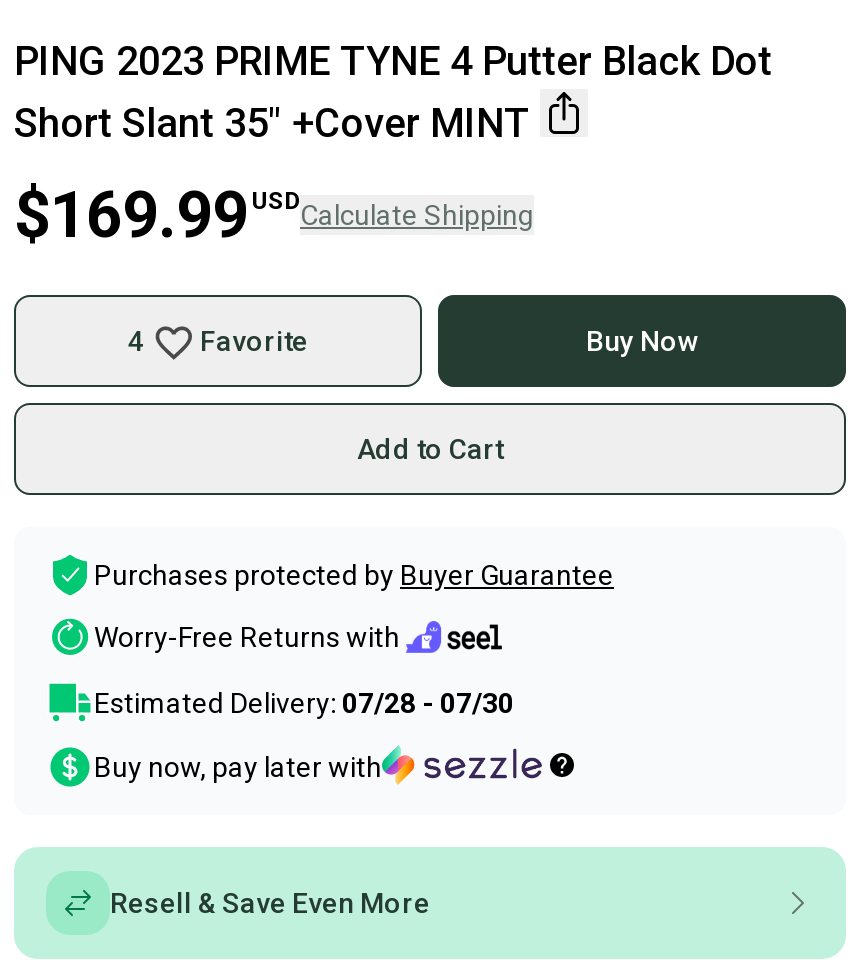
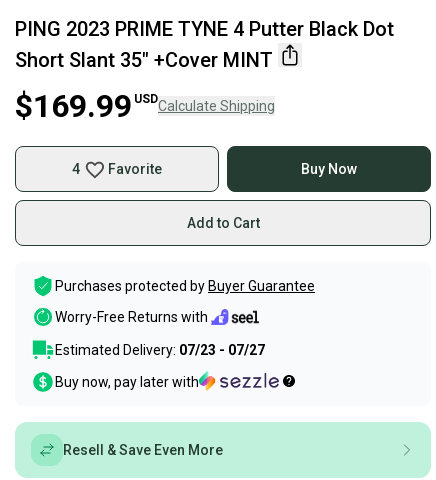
- Estimated Delivery: 07/28 - 07/30
+ Estimated Delivery: 07/23 - 07/27
